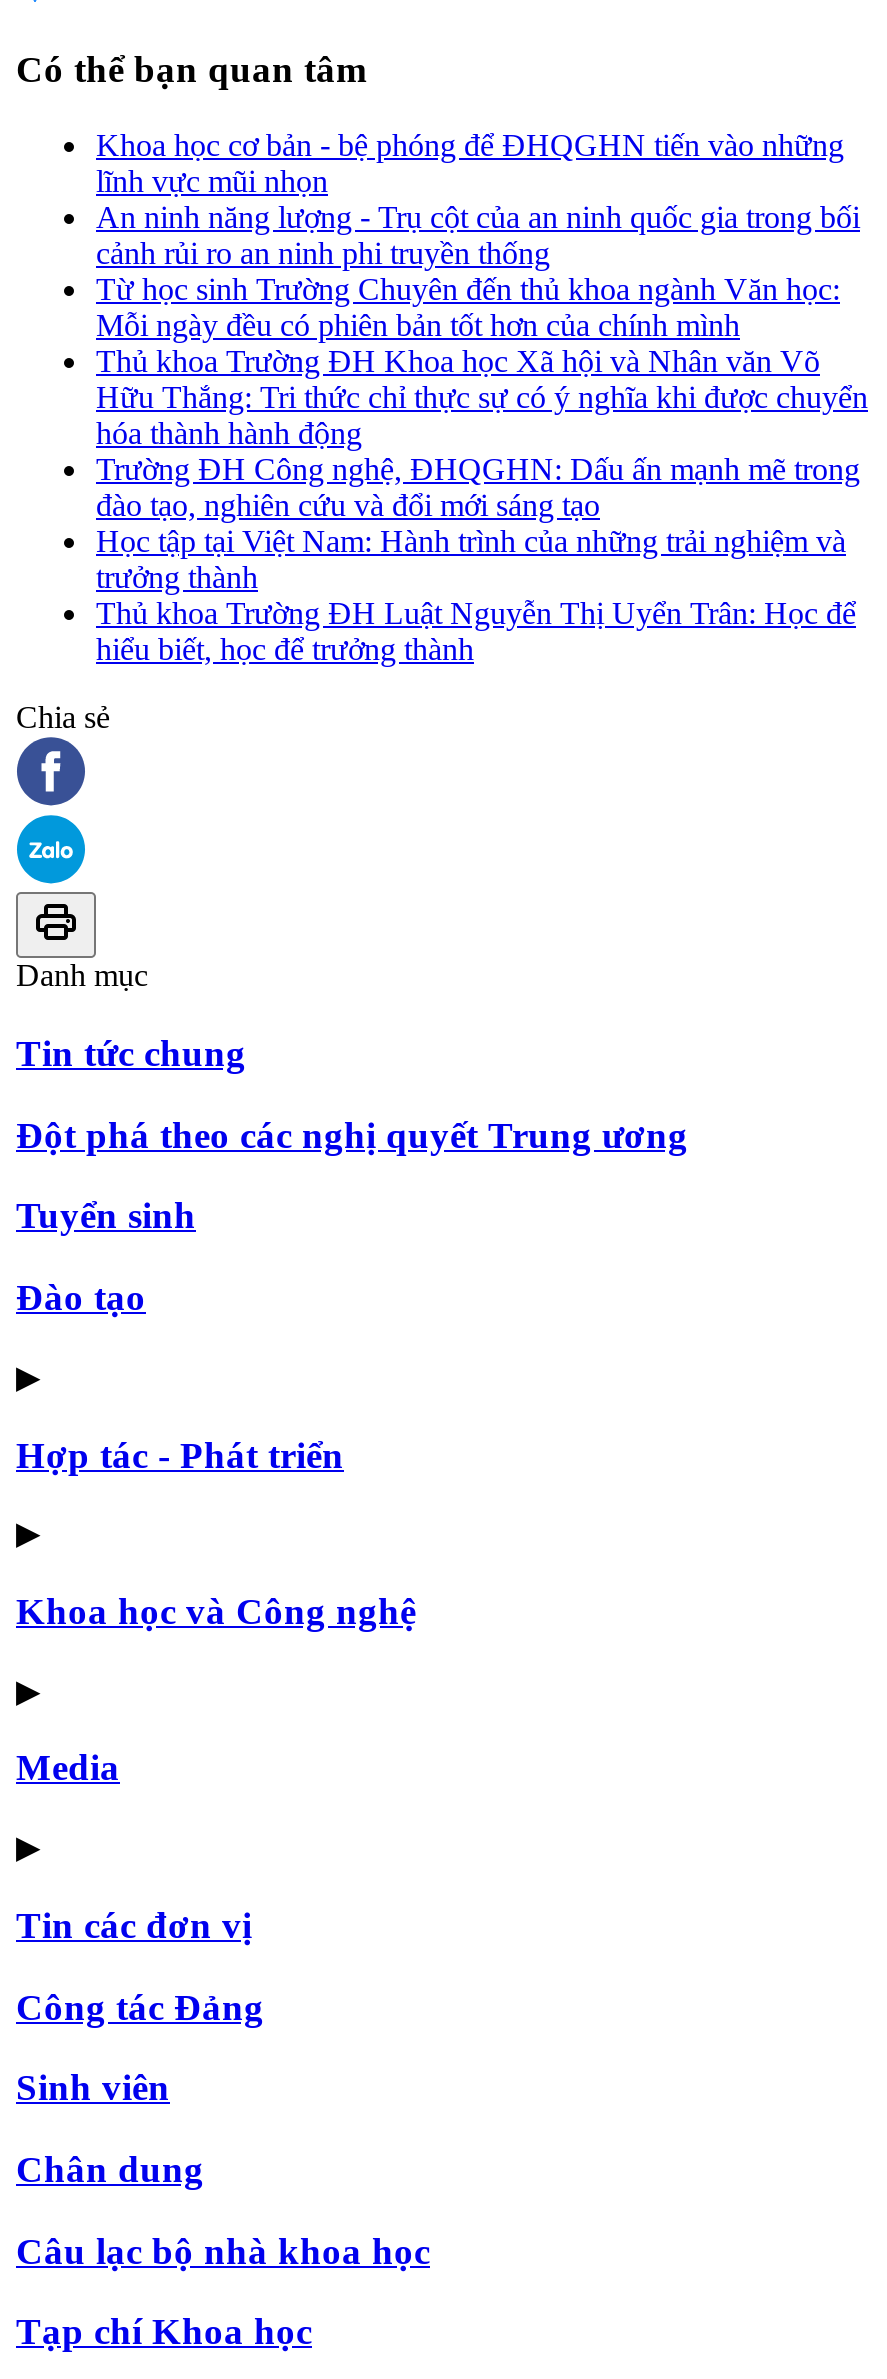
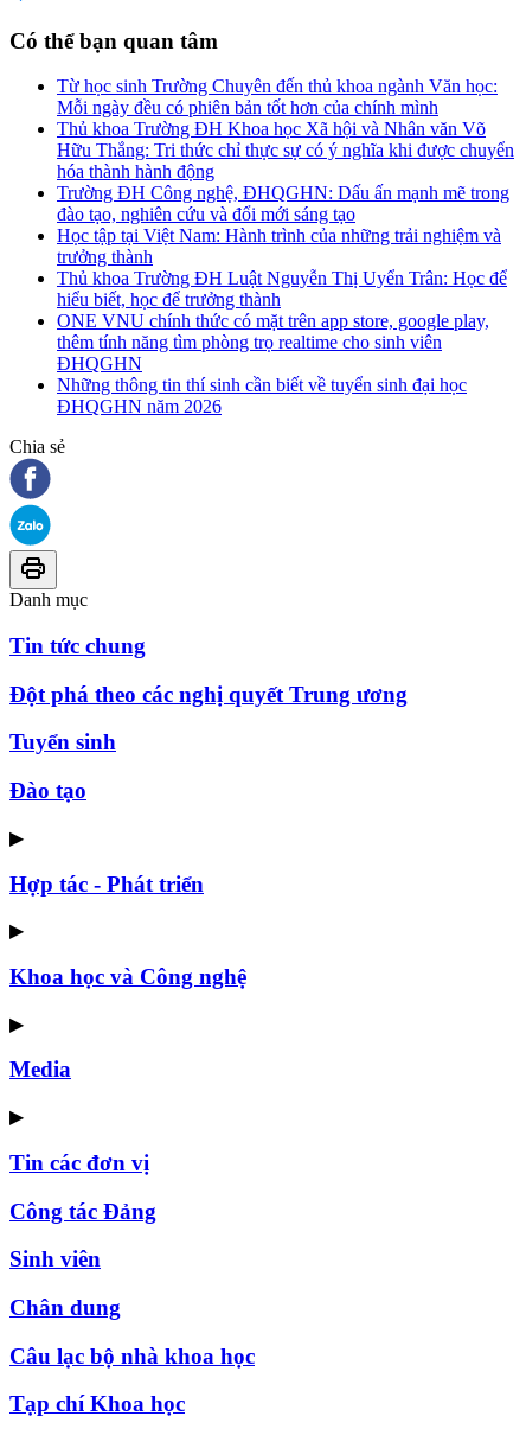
- Khoa học cơ bản - bệ phóng để ĐHQGHN tiến vào những
- lĩnh vực mũi nhọn
- An ninh năng lượng - Trụ cột của an ninh quốc gia trong bối
- cảnh rủi ro an ninh phi truyền thống

moved up: Từ học sinh Trường Chuyên đến thủ khoa ngành Văn học: | Mỗi ngày đều có phiên bản tốt hơn của chính mình | Thủ khoa Trường ĐH Khoa học Xã hội và Nhân văn Võ | ... | Thủ khoa Trường ĐH Luật Nguyễn Thị Uyển Trân: Học để | hiểu biết, học để trưởng thành

+ ONE VNU chính thức có mặt trên app store, google play,
+ thêm tính năng tìm phòng trọ realtime cho sinh viên
+ ĐHQGHN
+ Những thông tin thí sinh cần biết về tuyển sinh đại học
+ ĐHQGHN năm 2026
